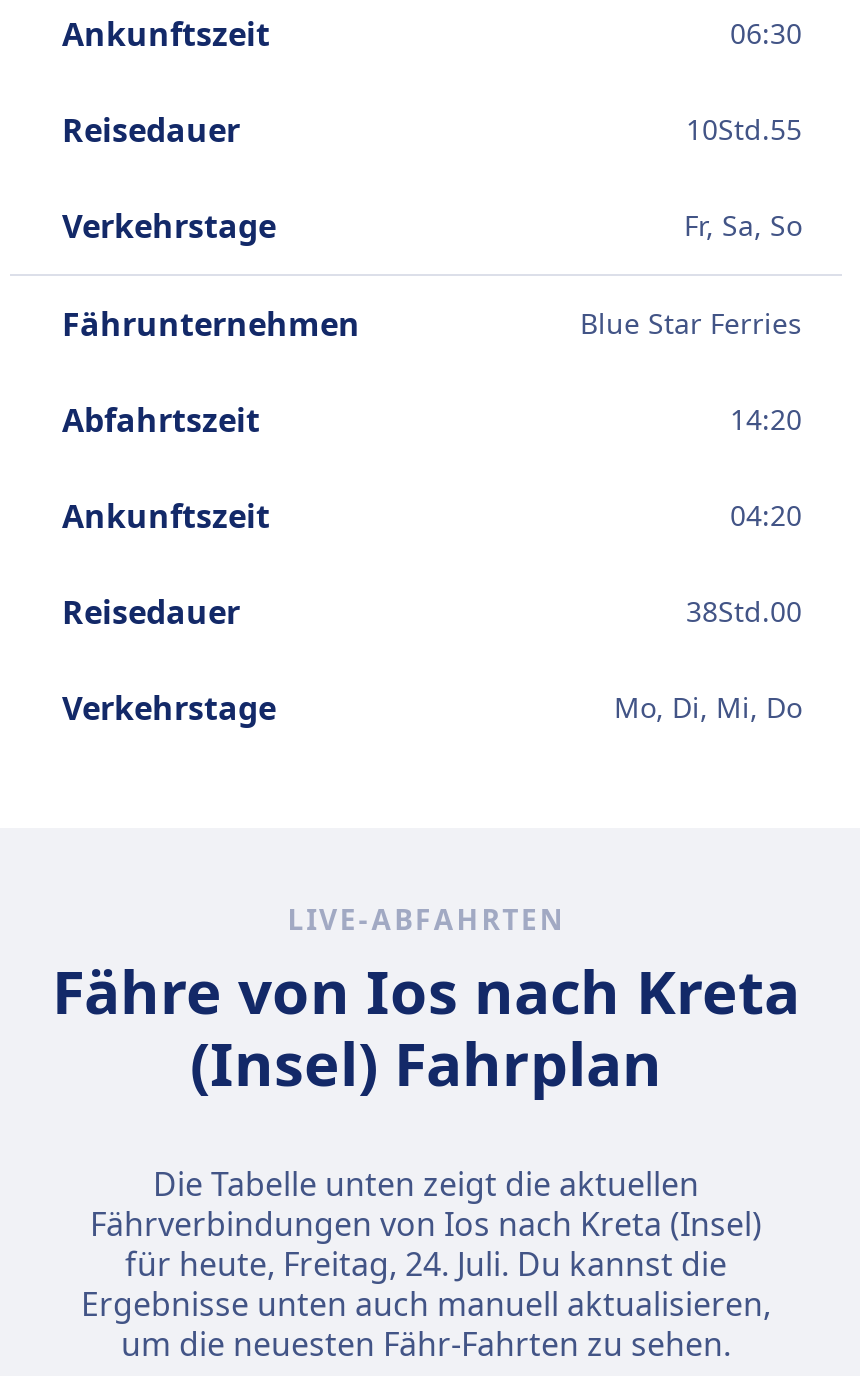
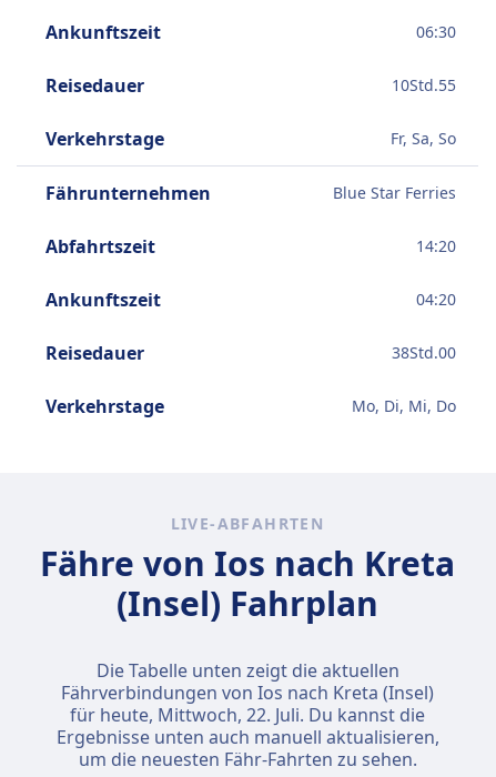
- für heute, Freitag, 24. Juli. Du kannst die
+ für heute, Mittwoch, 22. Juli. Du kannst die
